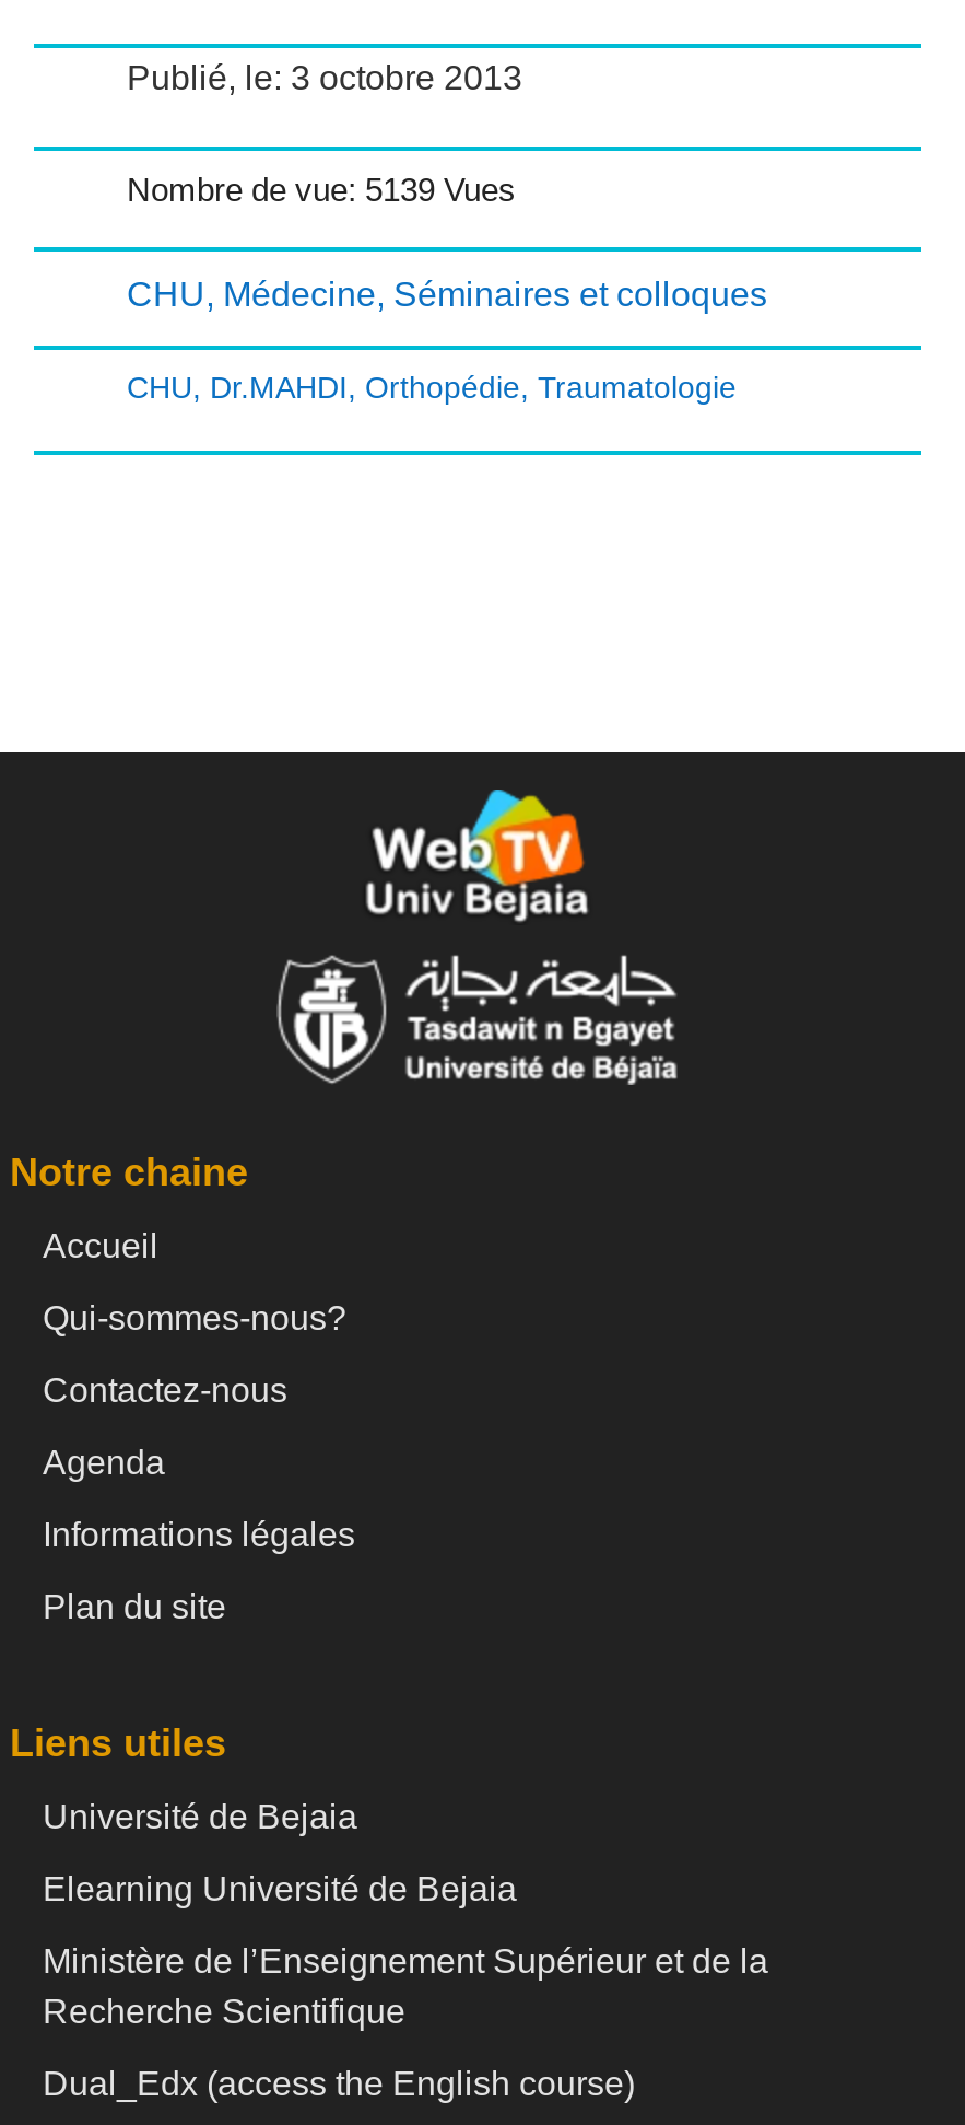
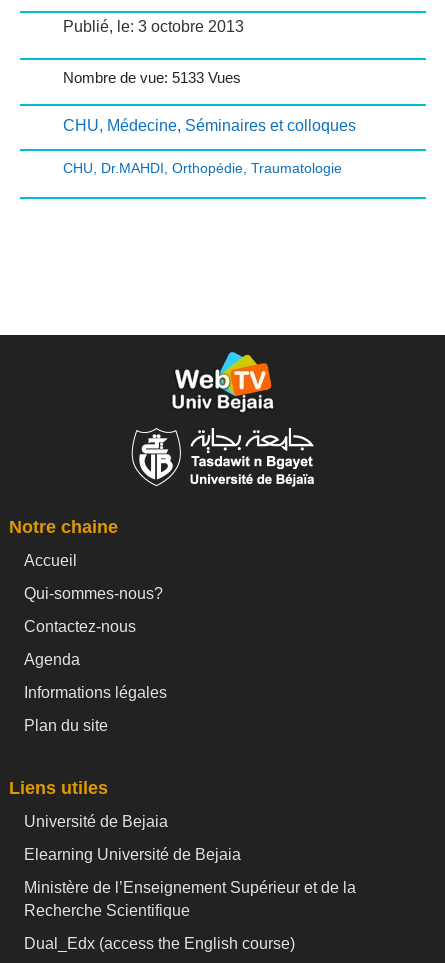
- Nombre de vue: 5139 Vues
+ Nombre de vue: 5133 Vues
